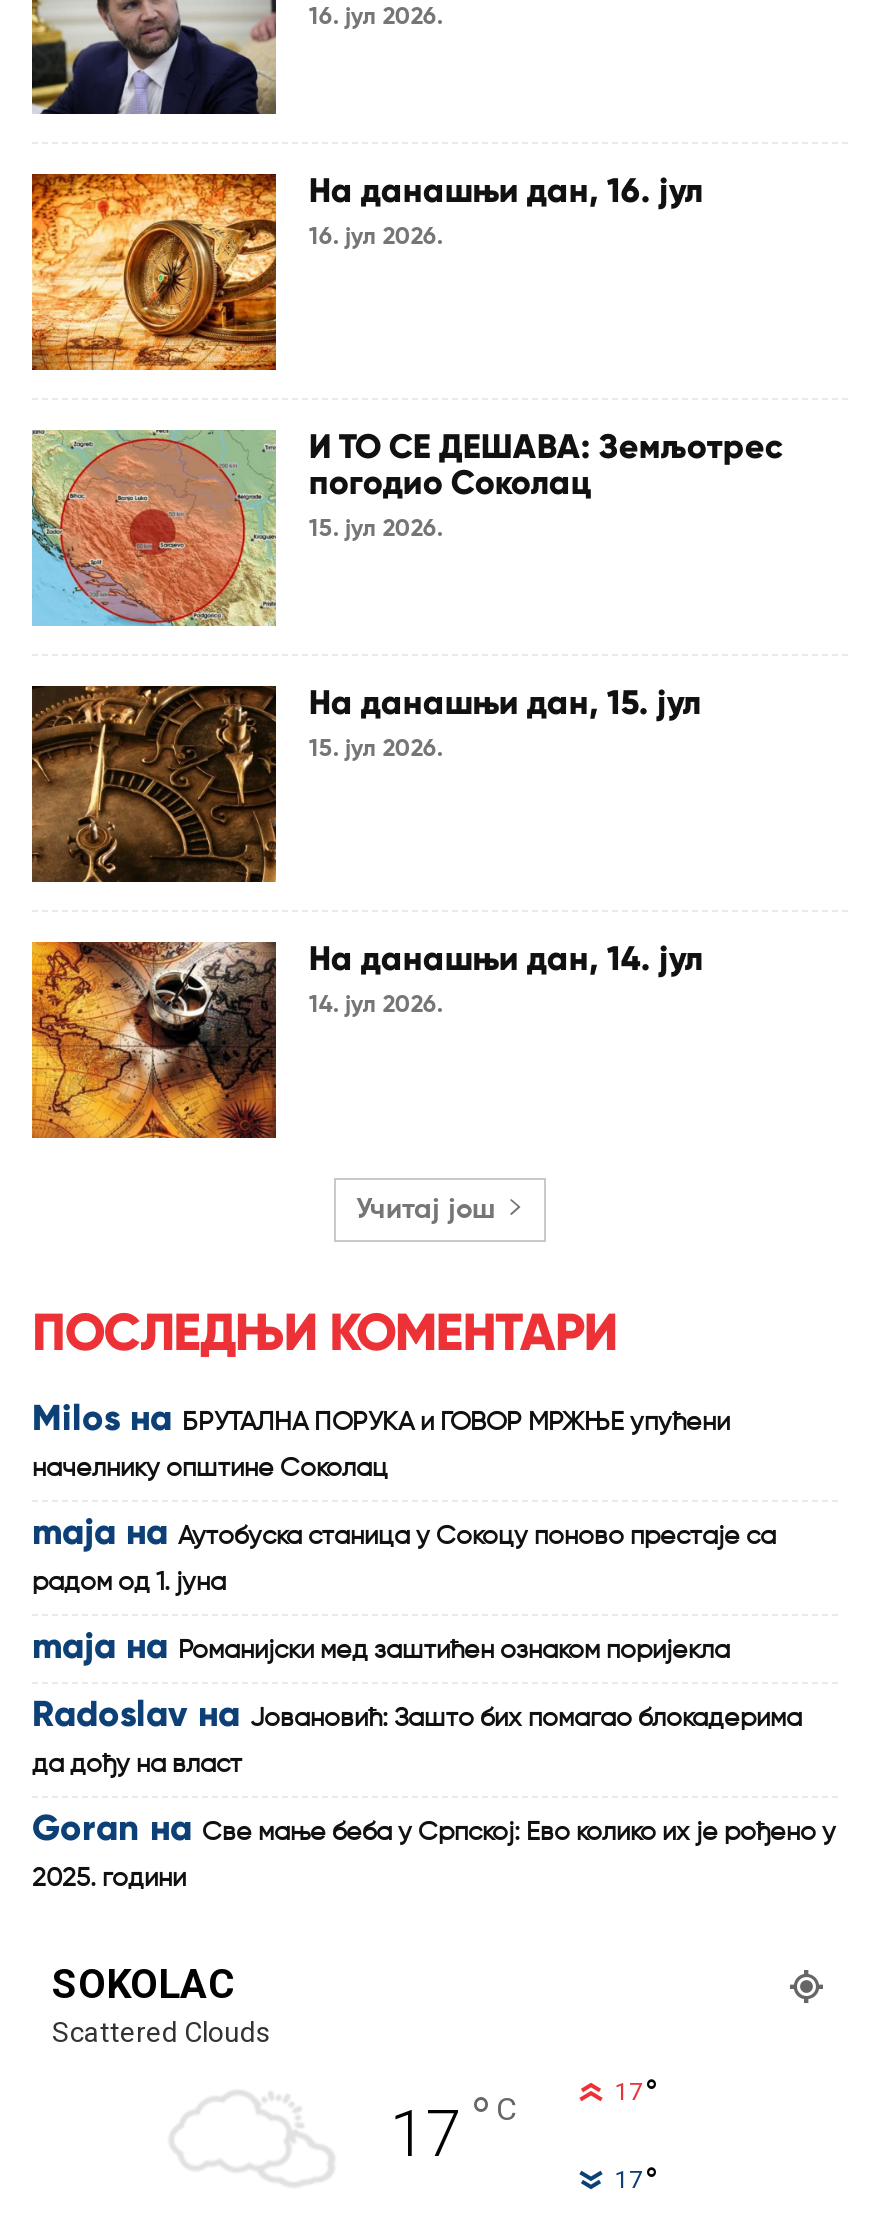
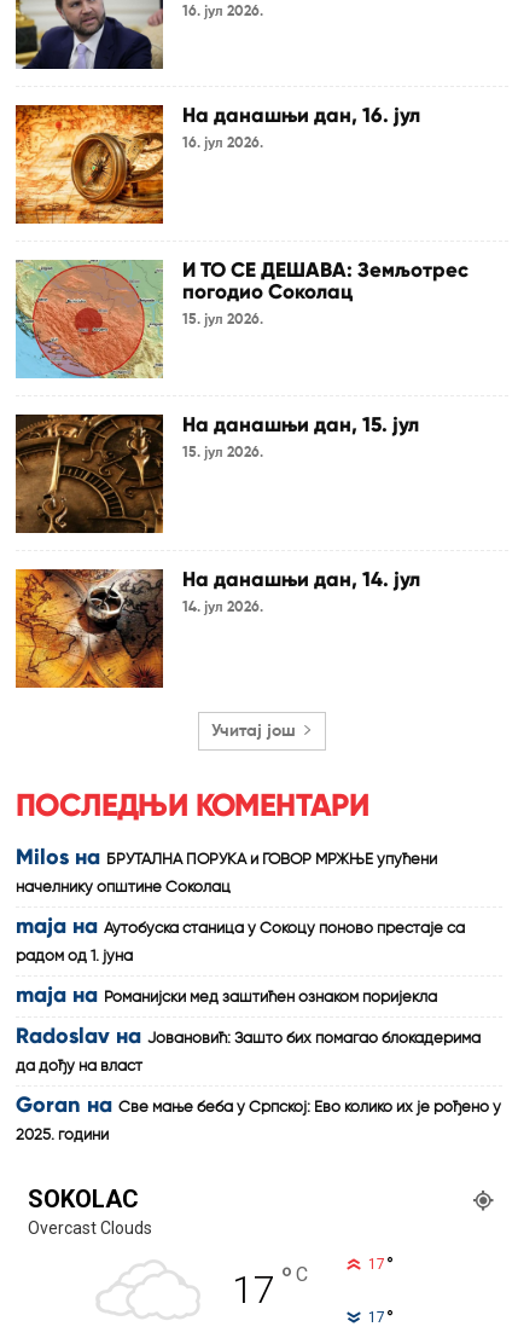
- Scattered Clouds
+ Overcast Clouds
